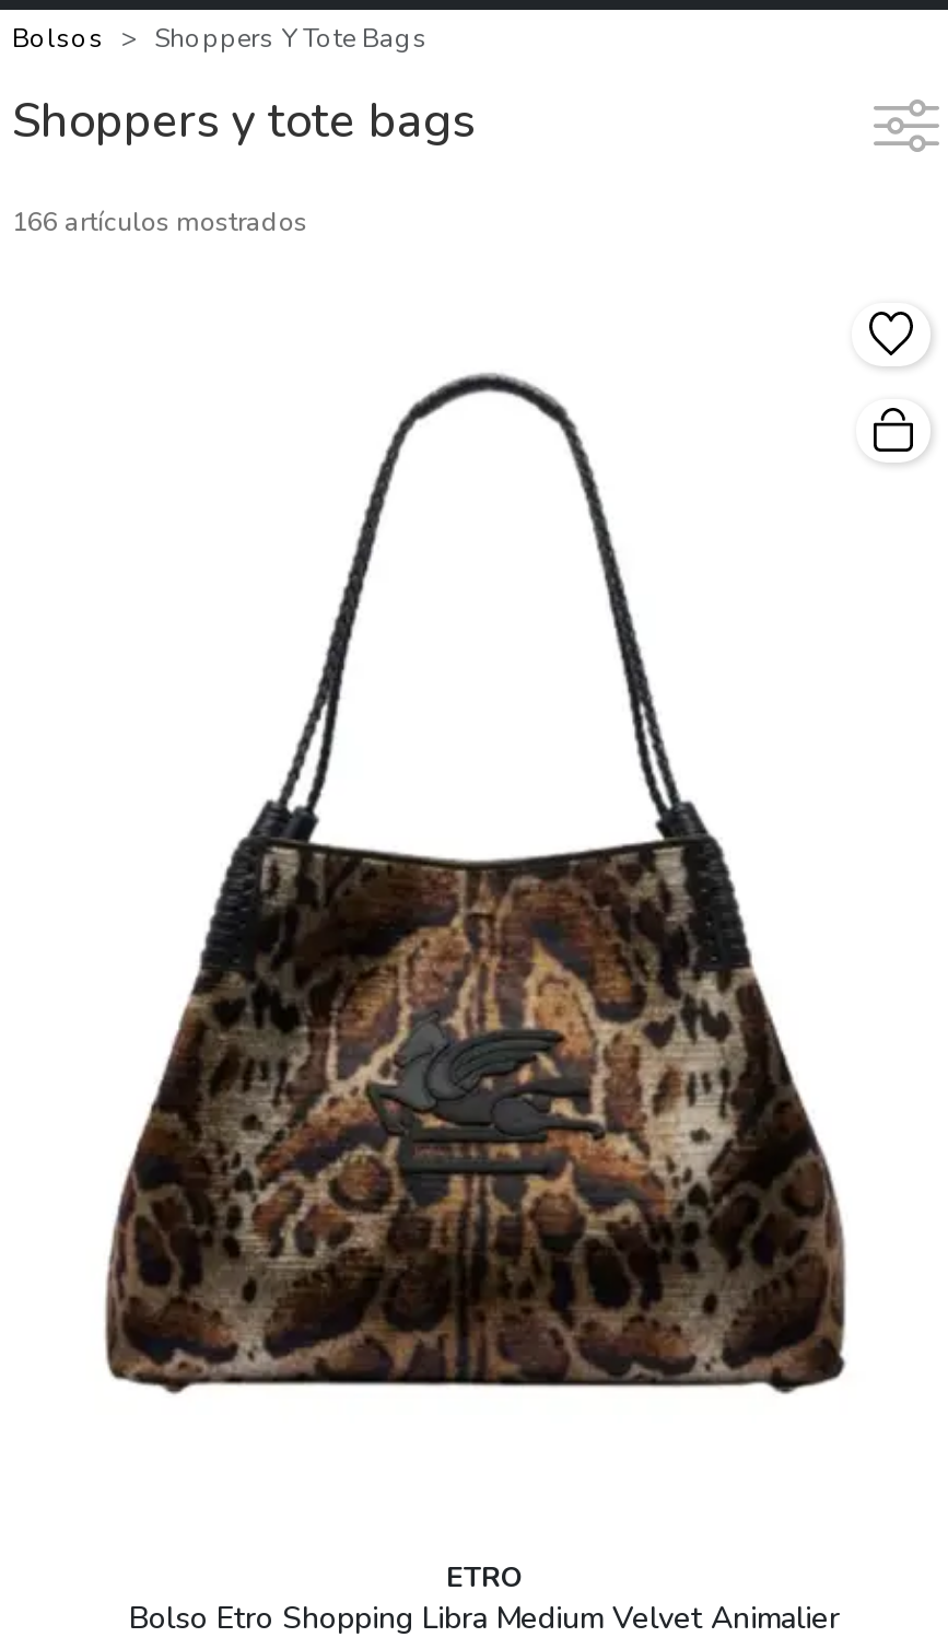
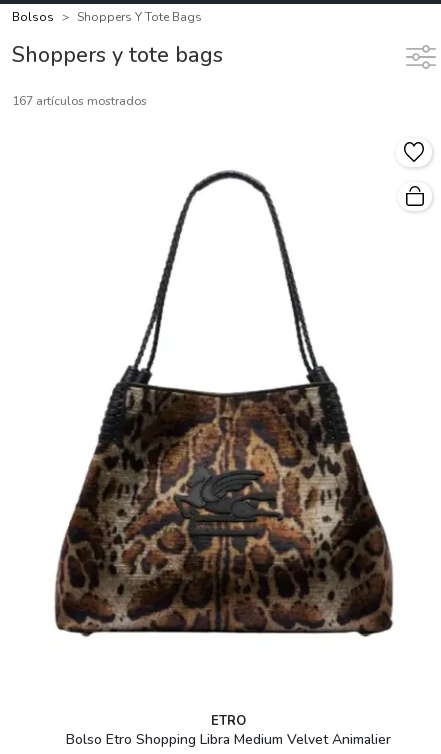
- 166 artículos mostrados
+ 167 artículos mostrados
